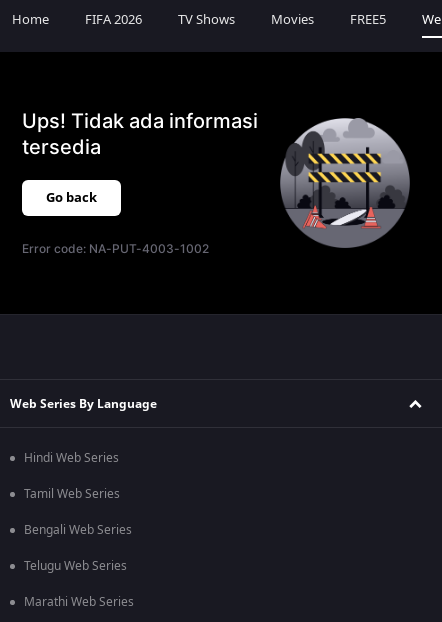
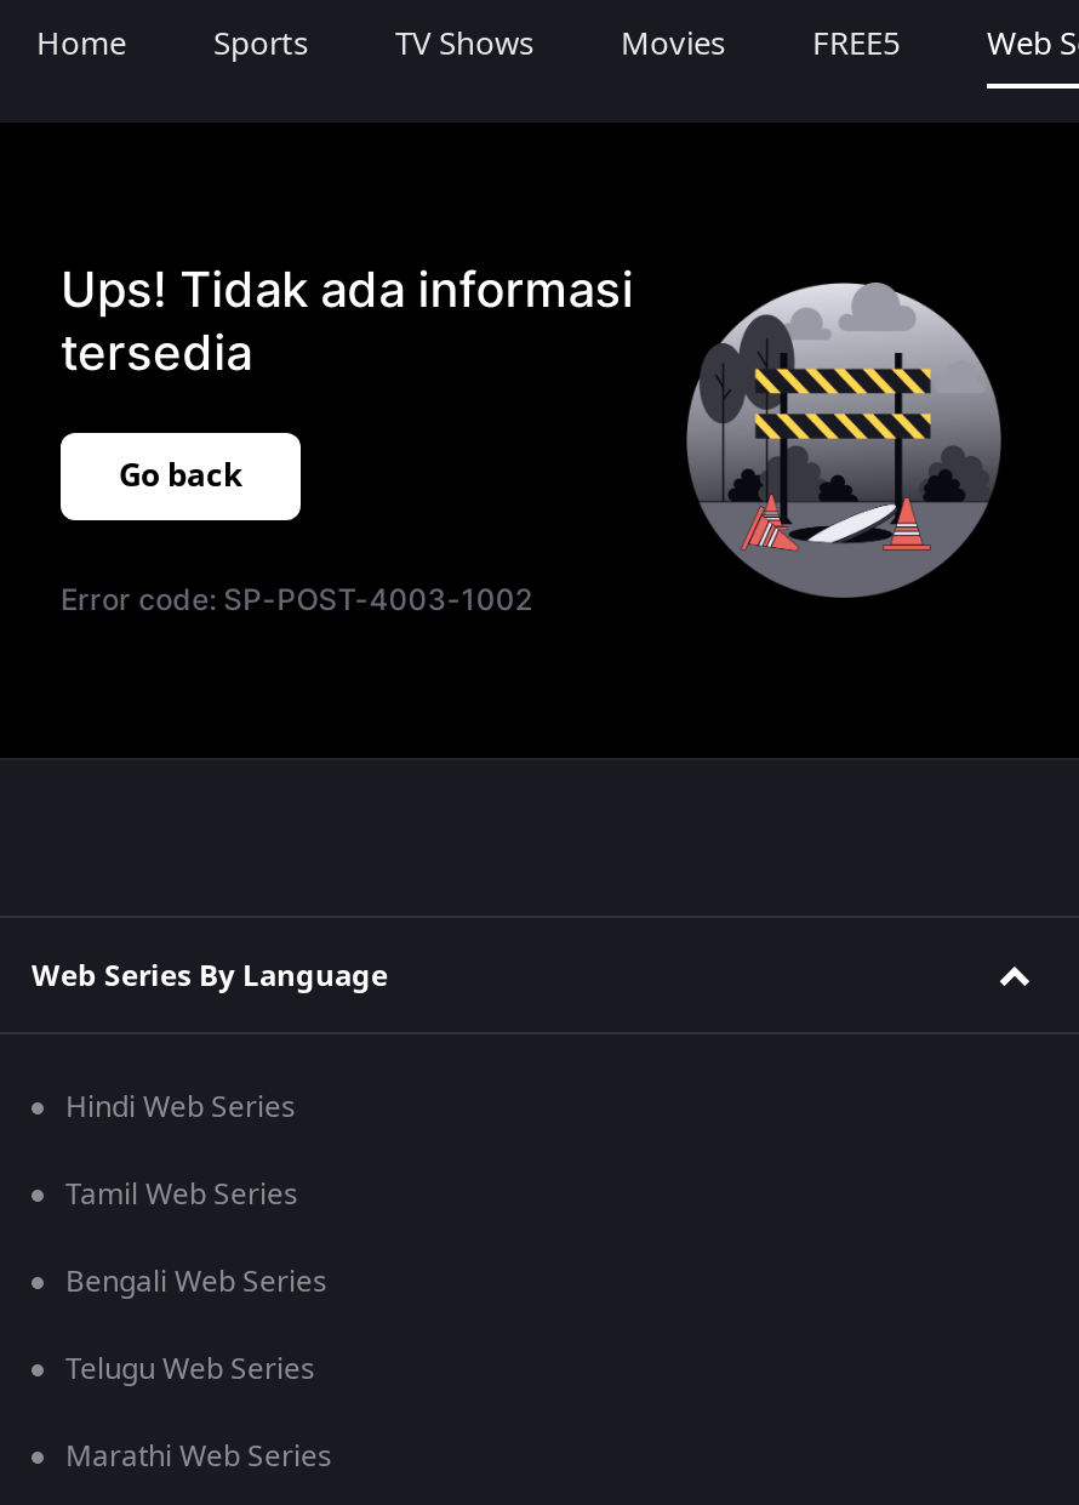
- FIFA 2026
+ Sports

- Error code: NA-PUT-4003-1002
+ Error code: SP-POST-4003-1002
